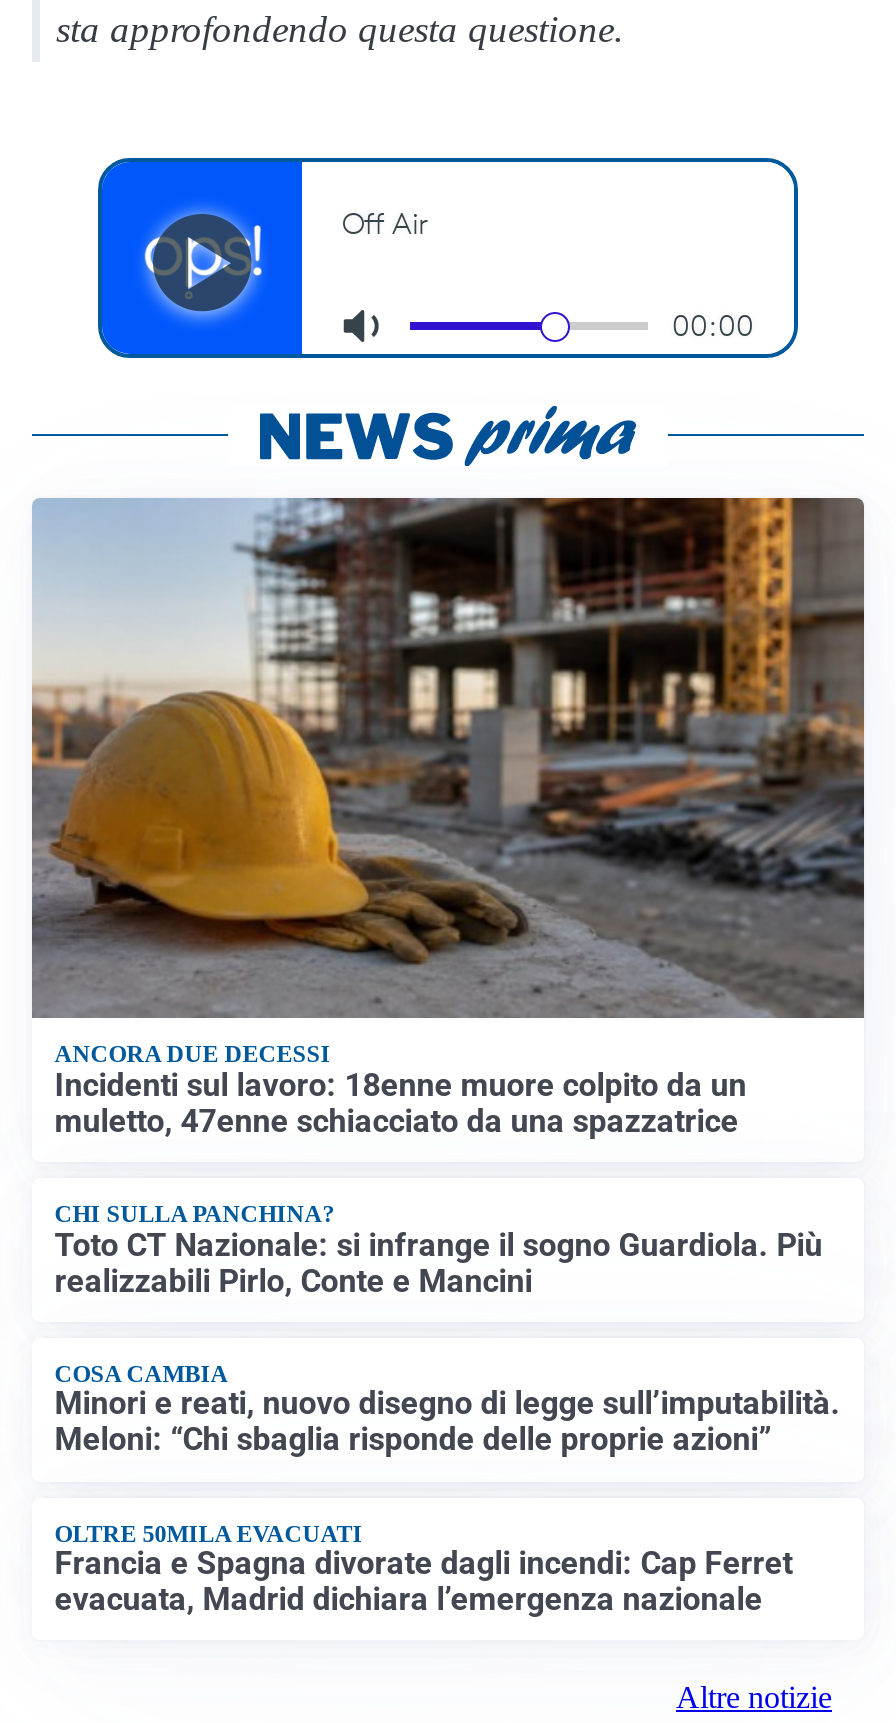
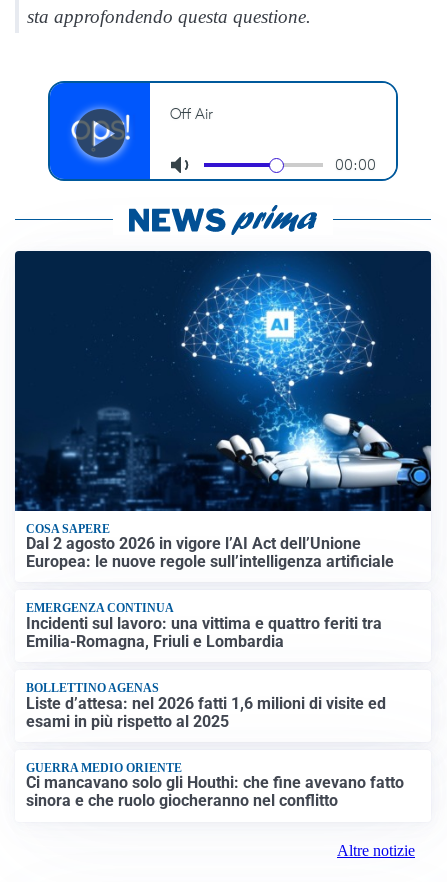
- [image]
- ANCORA DUE DECESSI
- Incidenti sul lavoro: 18enne muore colpito da un
- muletto, 47enne schiacciato da una spazzatrice
+ [image]
+ COSA SAPERE
+ Dal 2 agosto 2026 in vigore l’AI Act dell’Unione
+ Europea: le nuove regole sull’intelligenza artificiale

- CHI SULLA PANCHINA?
- Toto CT Nazionale: si infrange il sogno Guardiola. Più
- realizzabili Pirlo, Conte e Mancini
+ EMERGENZA CONTINUA
+ Incidenti sul lavoro: una vittima e quattro feriti tra
+ Emilia-Romagna, Friuli e Lombardia

- COSA CAMBIA
- Minori e reati, nuovo disegno di legge sull’imputabilità.
- Meloni: “Chi sbaglia risponde delle proprie azioni”
+ BOLLETTINO AGENAS
+ Liste d’attesa: nel 2026 fatti 1,6 milioni di visite ed
+ esami in più rispetto al 2025

- OLTRE 50MILA EVACUATI
- Francia e Spagna divorate dagli incendi: Cap Ferret
- evacuata, Madrid dichiara l’emergenza nazionale
+ GUERRA MEDIO ORIENTE
+ Ci mancavano solo gli Houthi: che fine avevano fatto
+ sinora e che ruolo giocheranno nel conflitto
